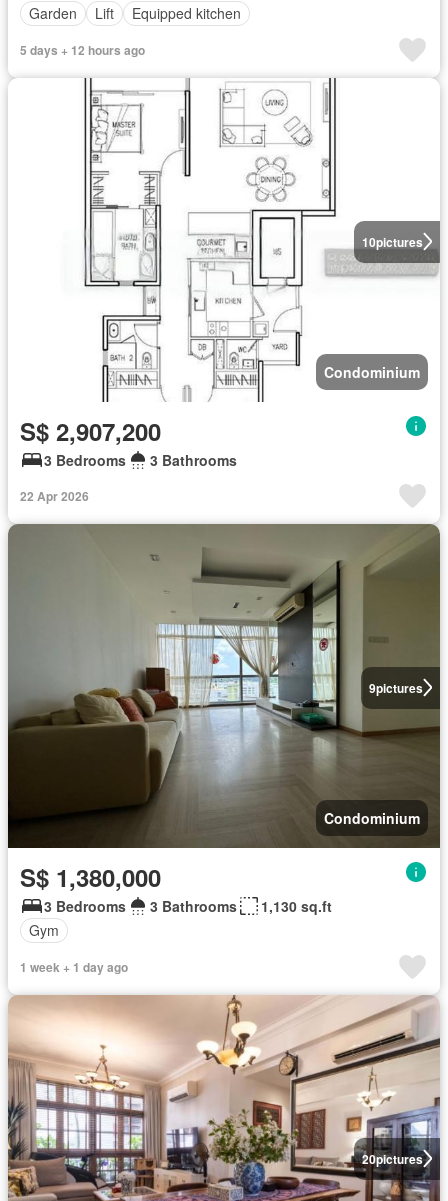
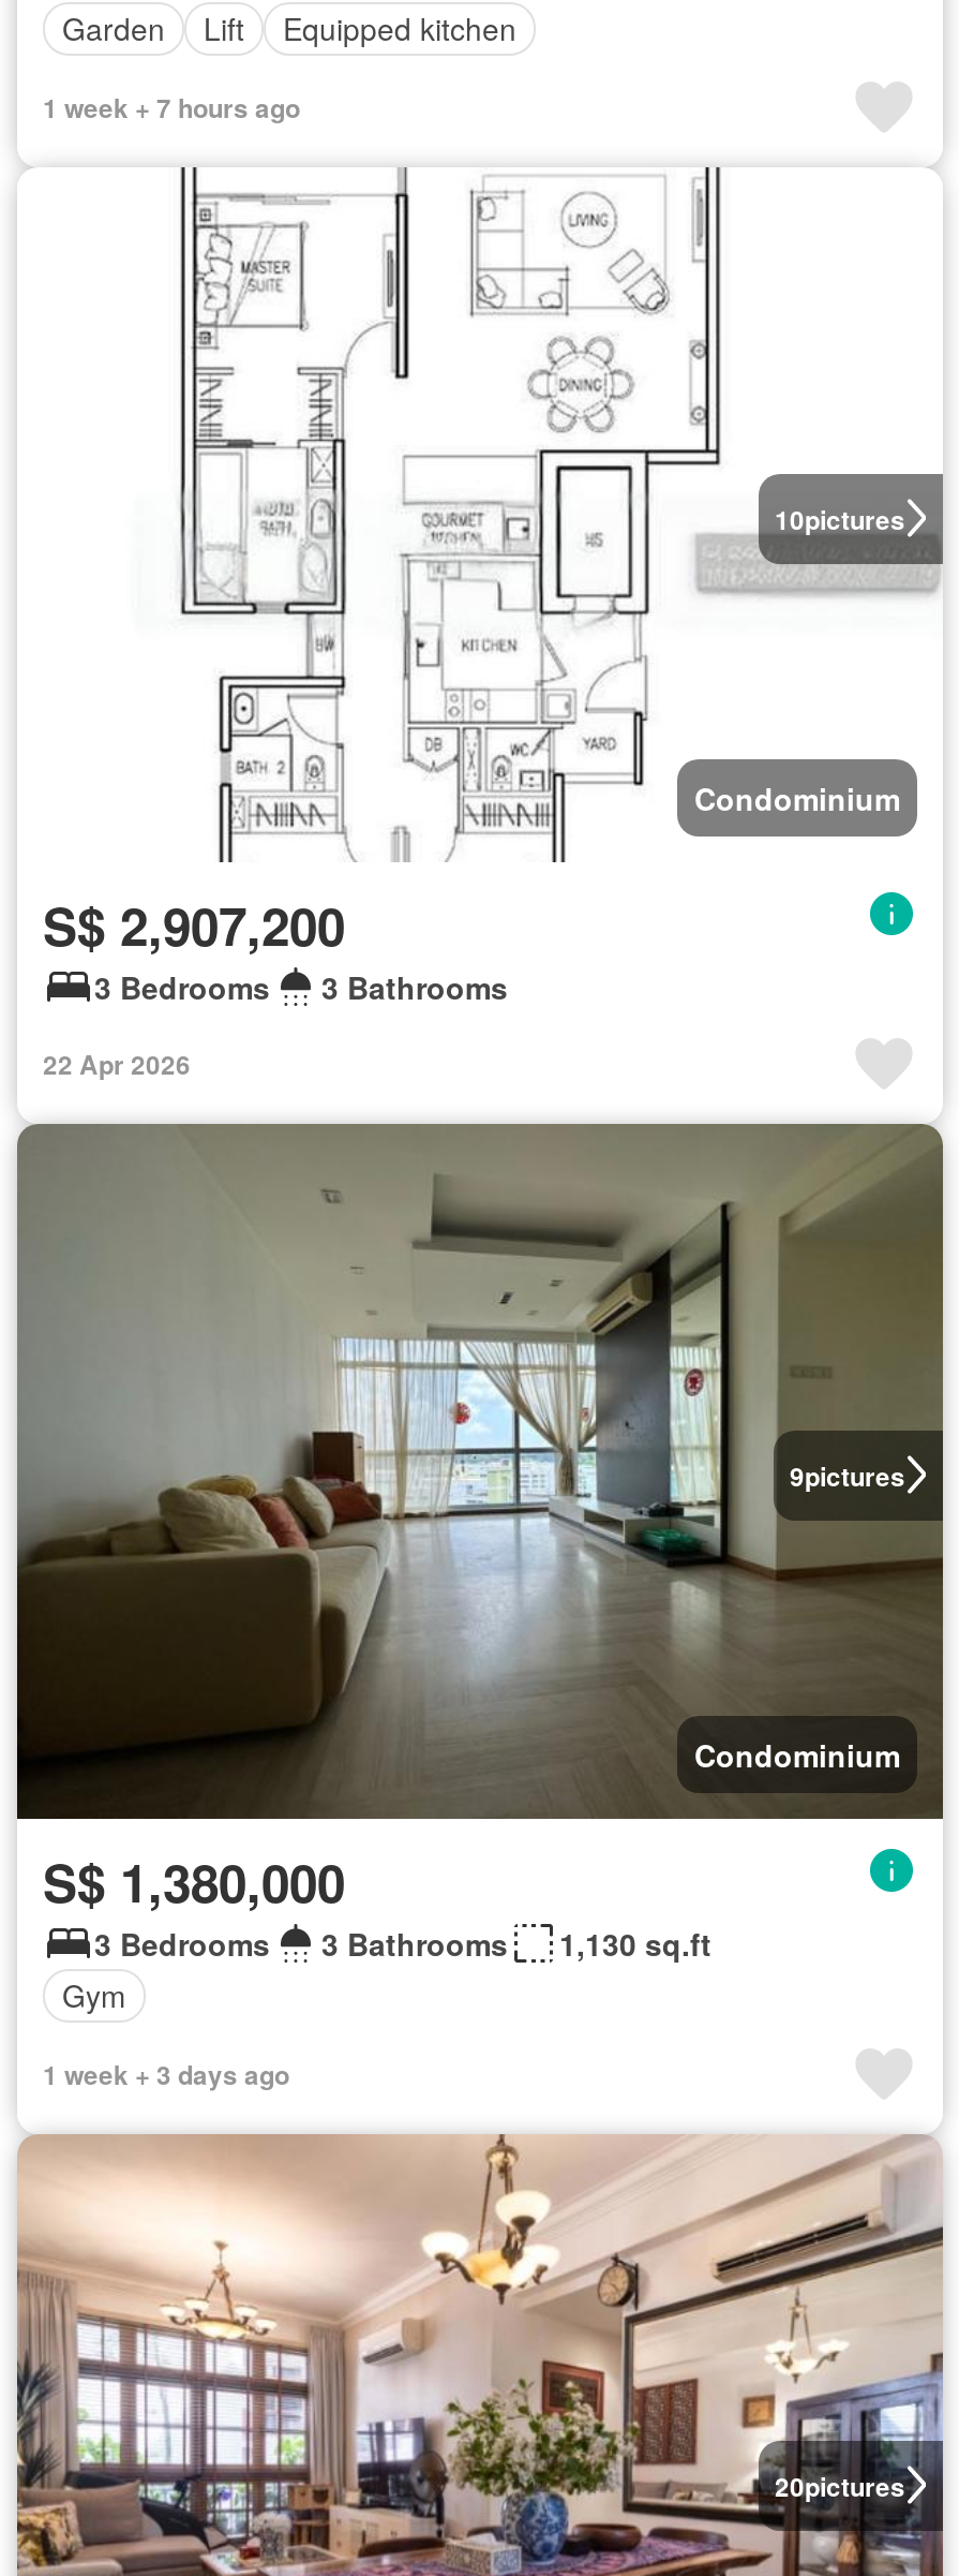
- 5 days + 12 hours ago
+ 1 week + 7 hours ago

- 1 week + 1 day ago
+ 1 week + 3 days ago
